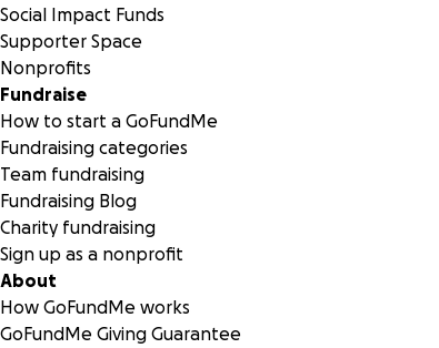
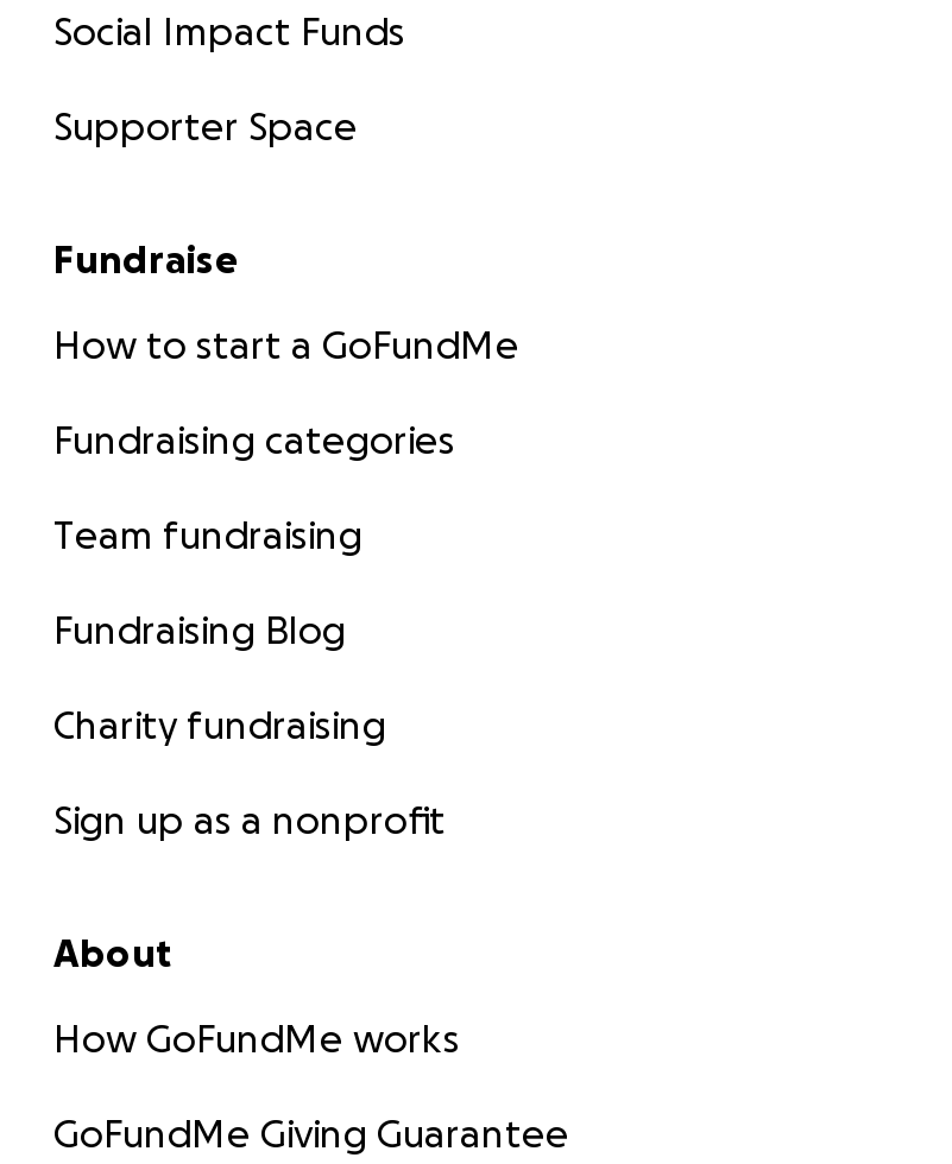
- Nonprofits
